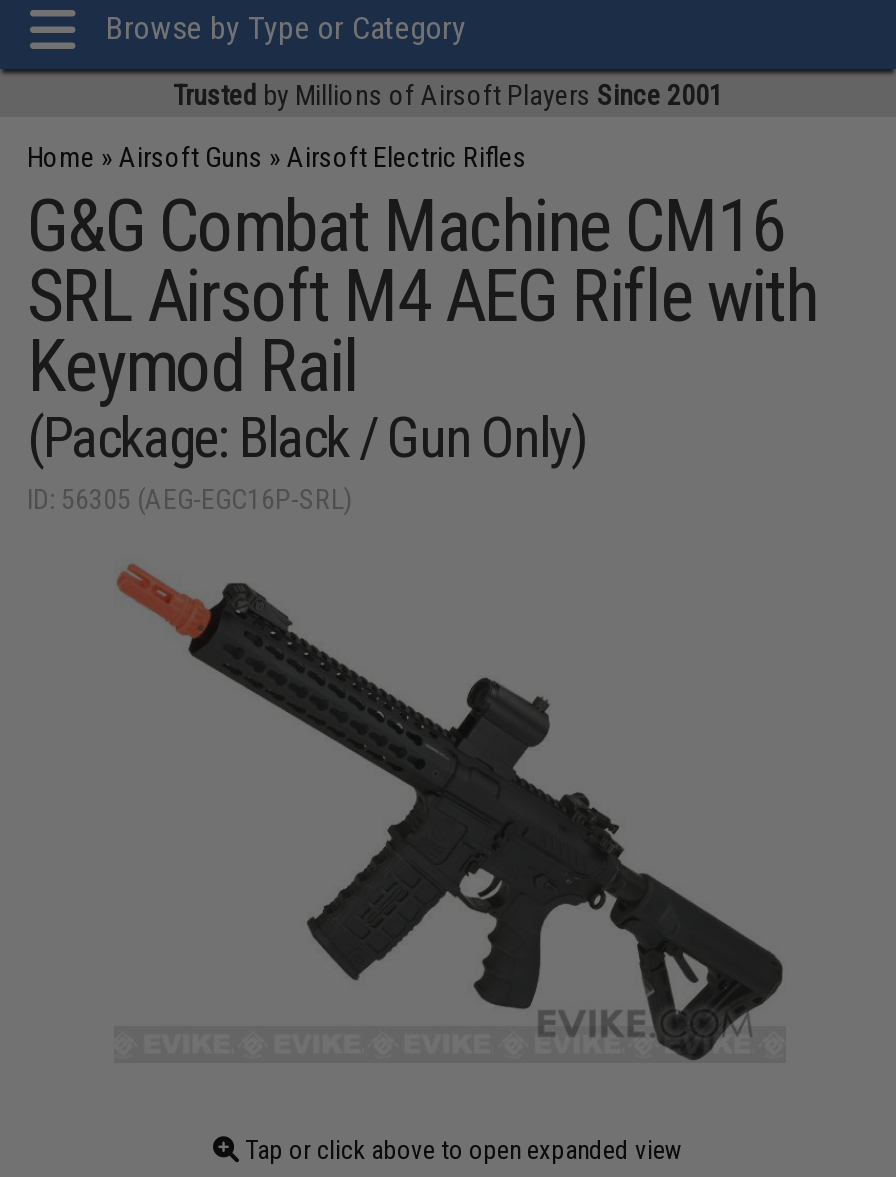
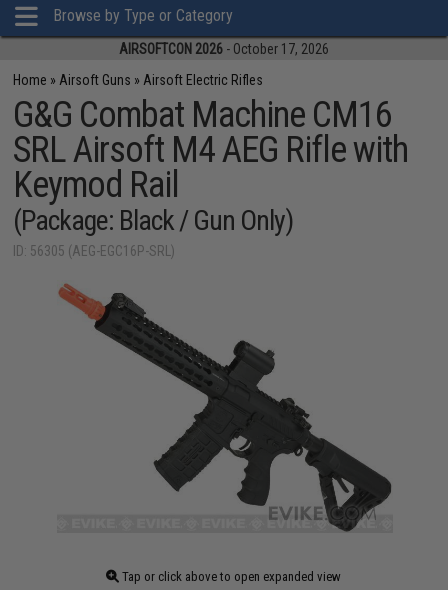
- Trusted by Millions of Airsoft Players Since 2001
+ AIRSOFTCON 2026 - October 17, 2026
